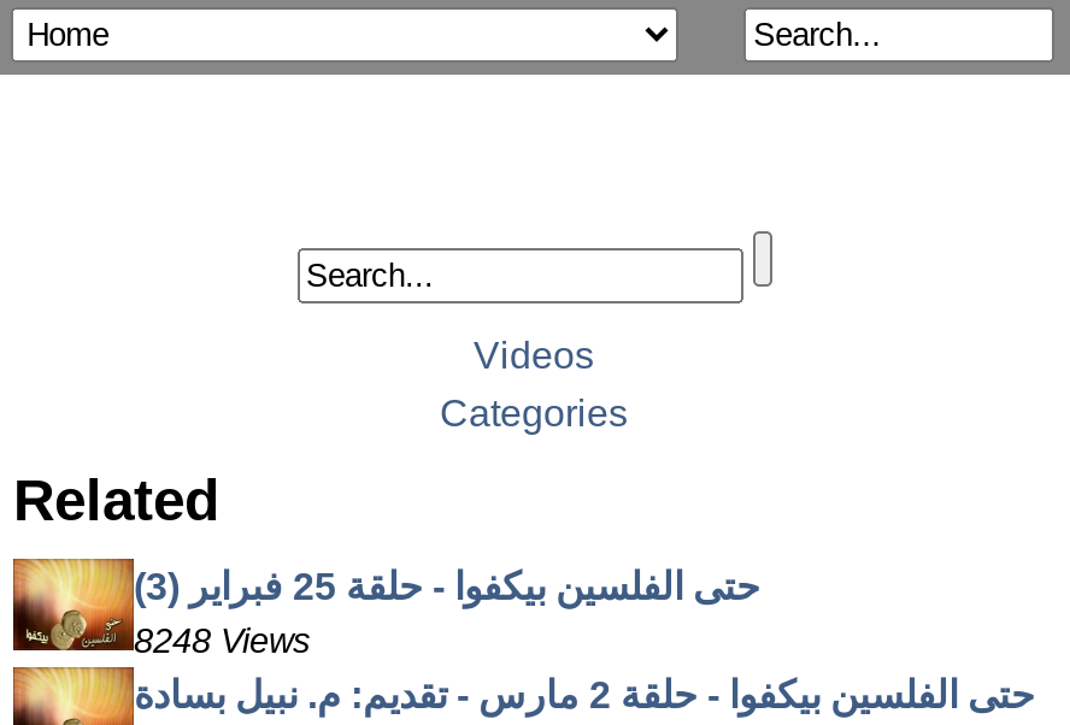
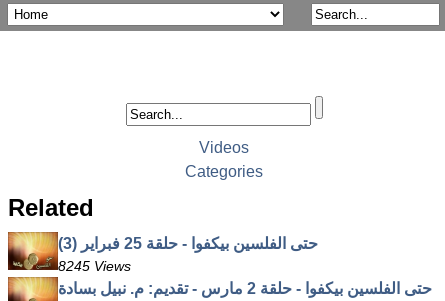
- 8248 Views
+ 8245 Views
